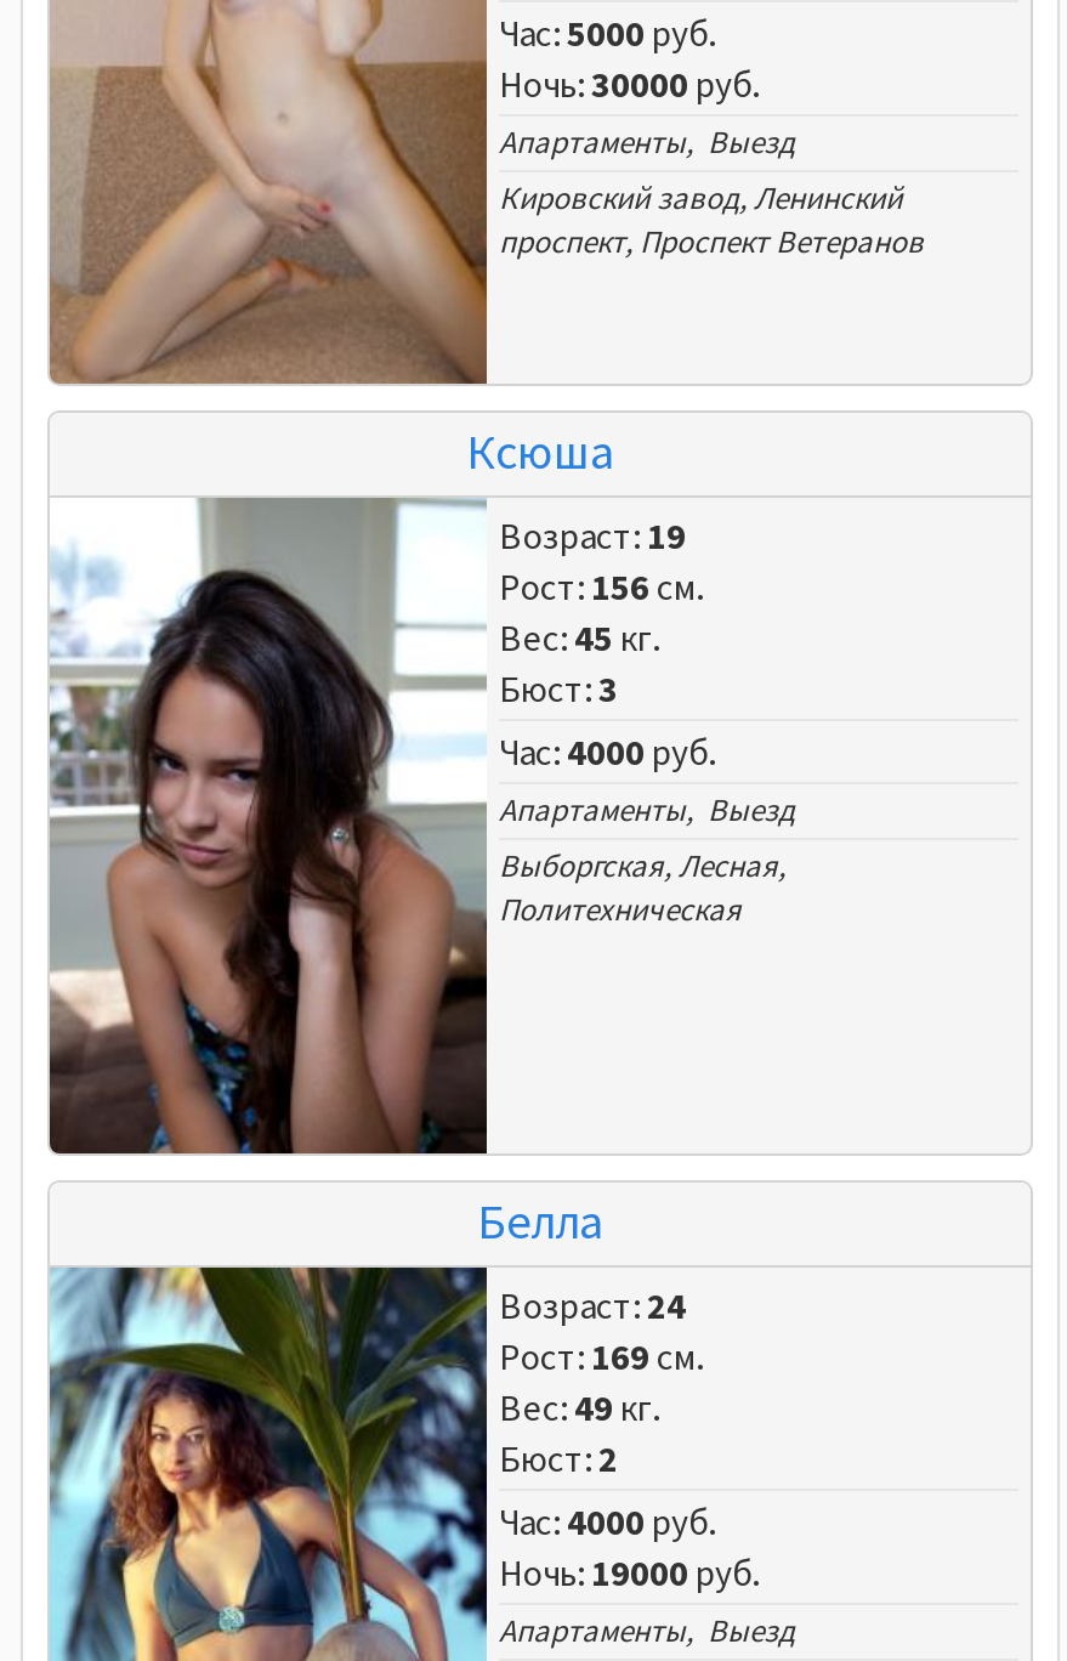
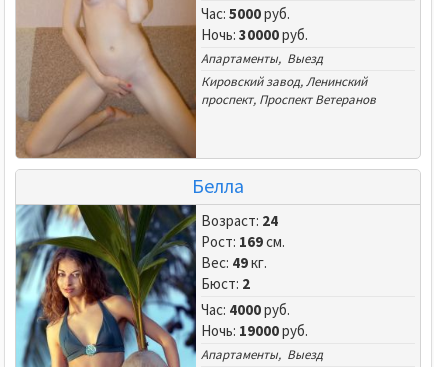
- [image]
- Ксюша
- Возраст: 19
- Рост: 156 см.
- Вес: 45 кг.
- Бюст:3
- Час: 4000 руб.
- Апартаменты, Выезд
- Выборгская, Лесная,
- Политехническая
